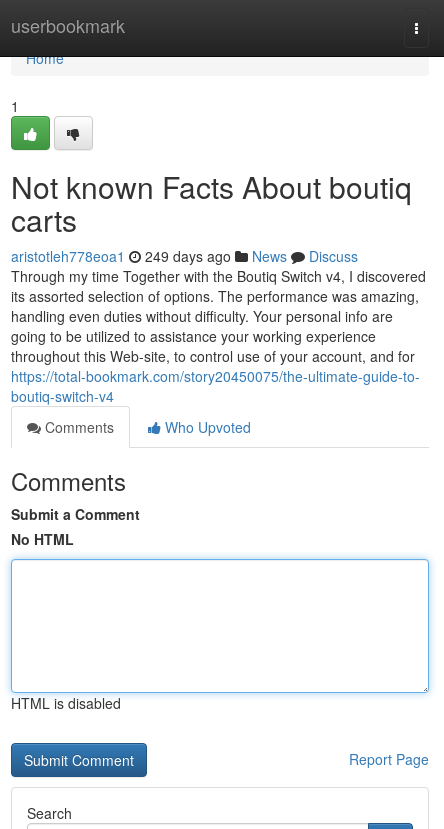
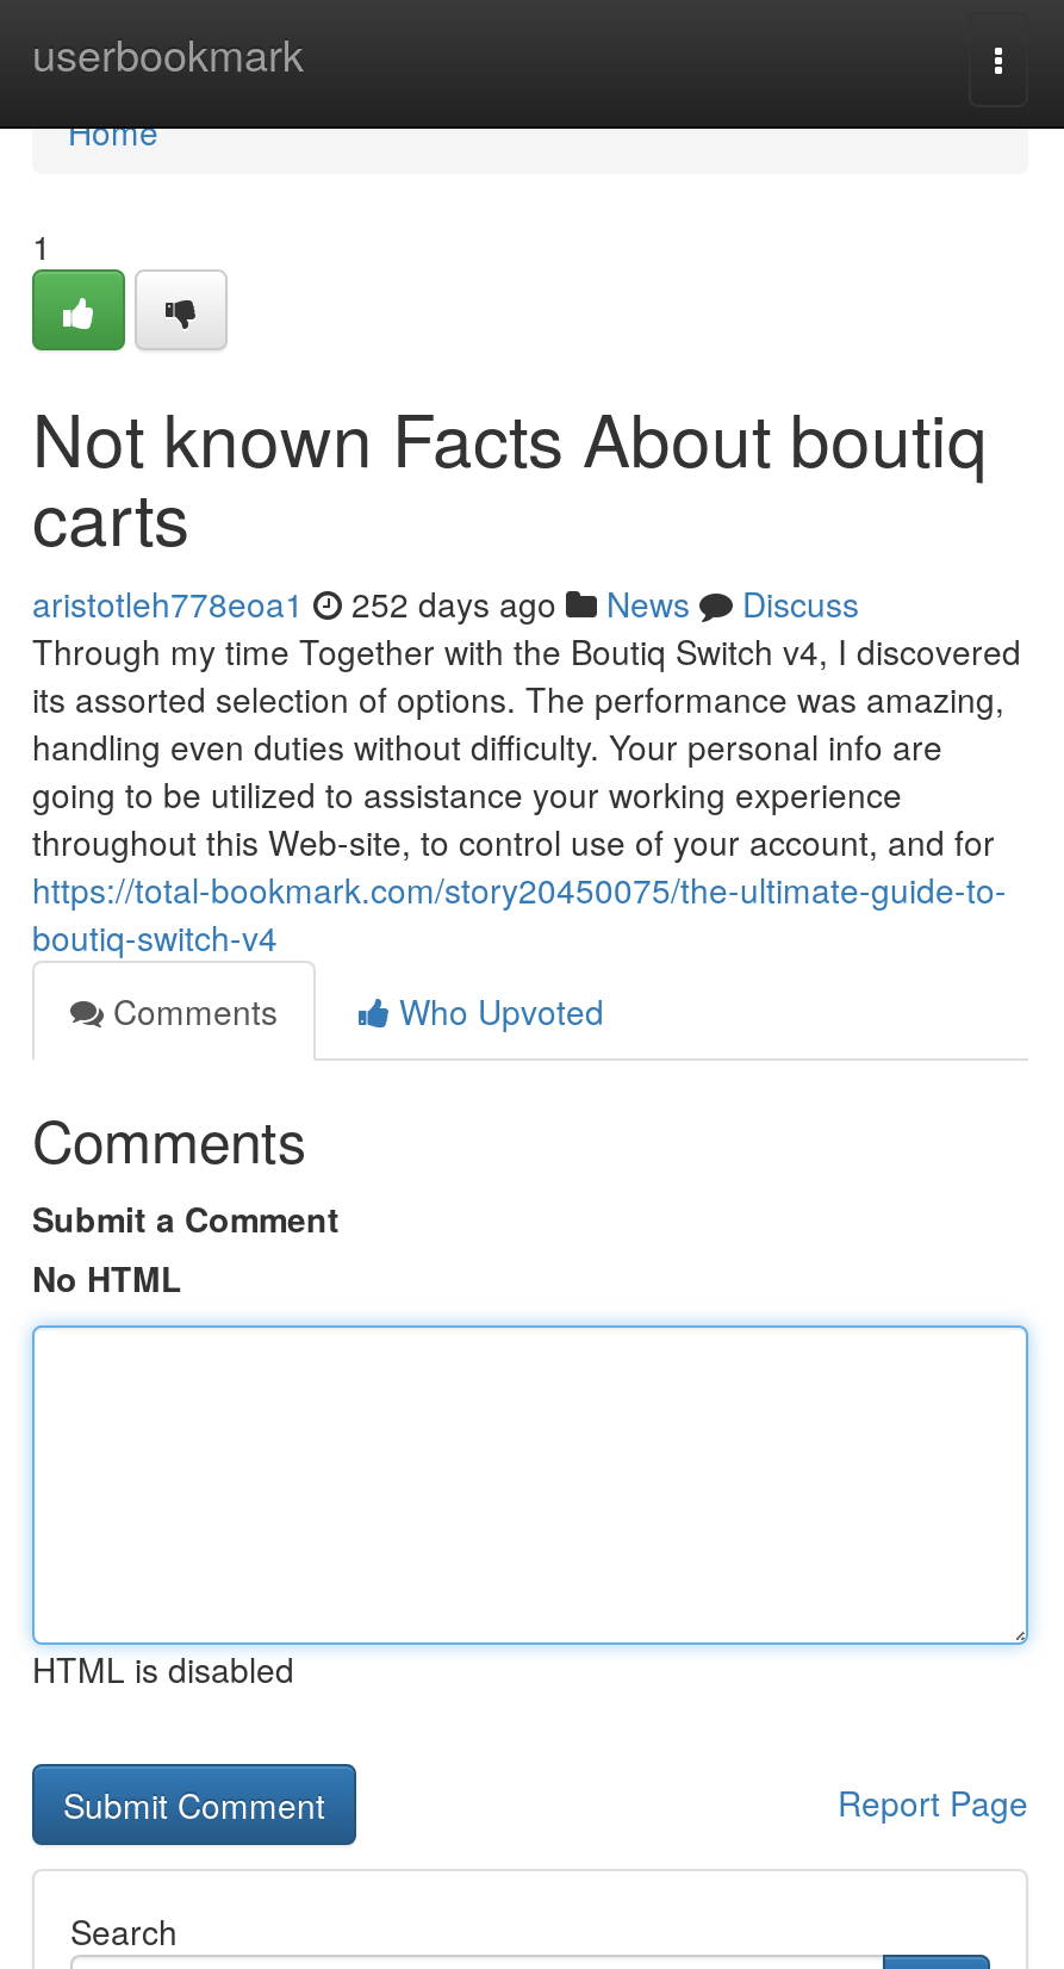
- aristotleh778eoa1 249 days ago News Discuss
+ aristotleh778eoa1 252 days ago News Discuss
